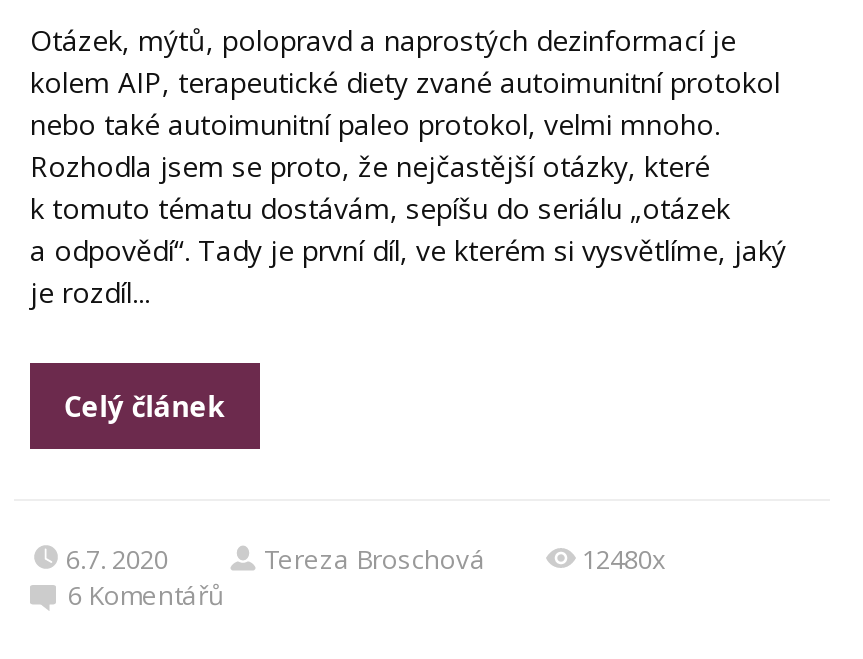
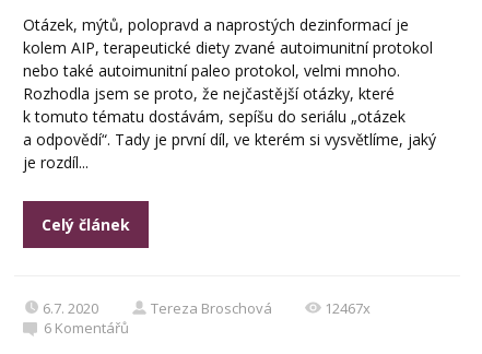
- 12480x
+ 12467x
